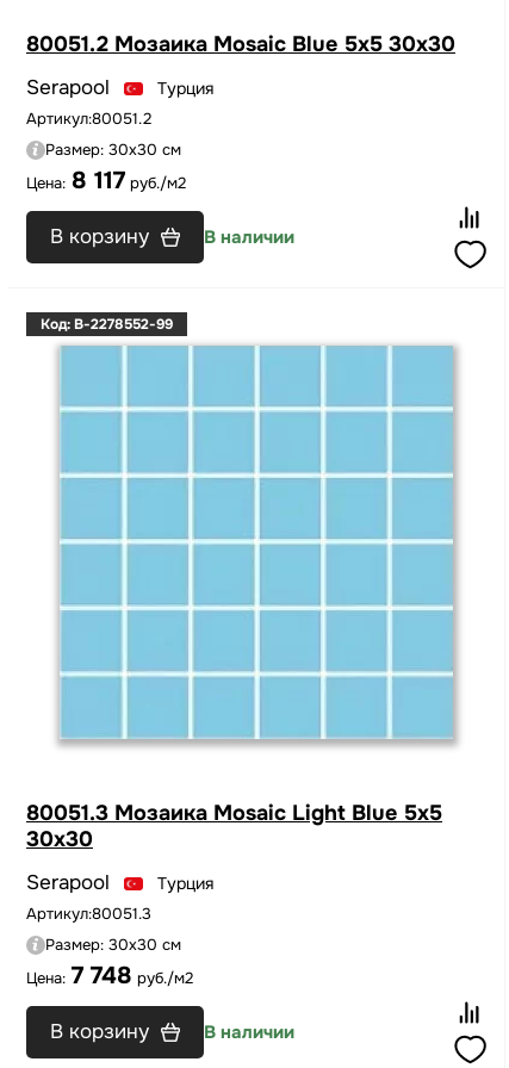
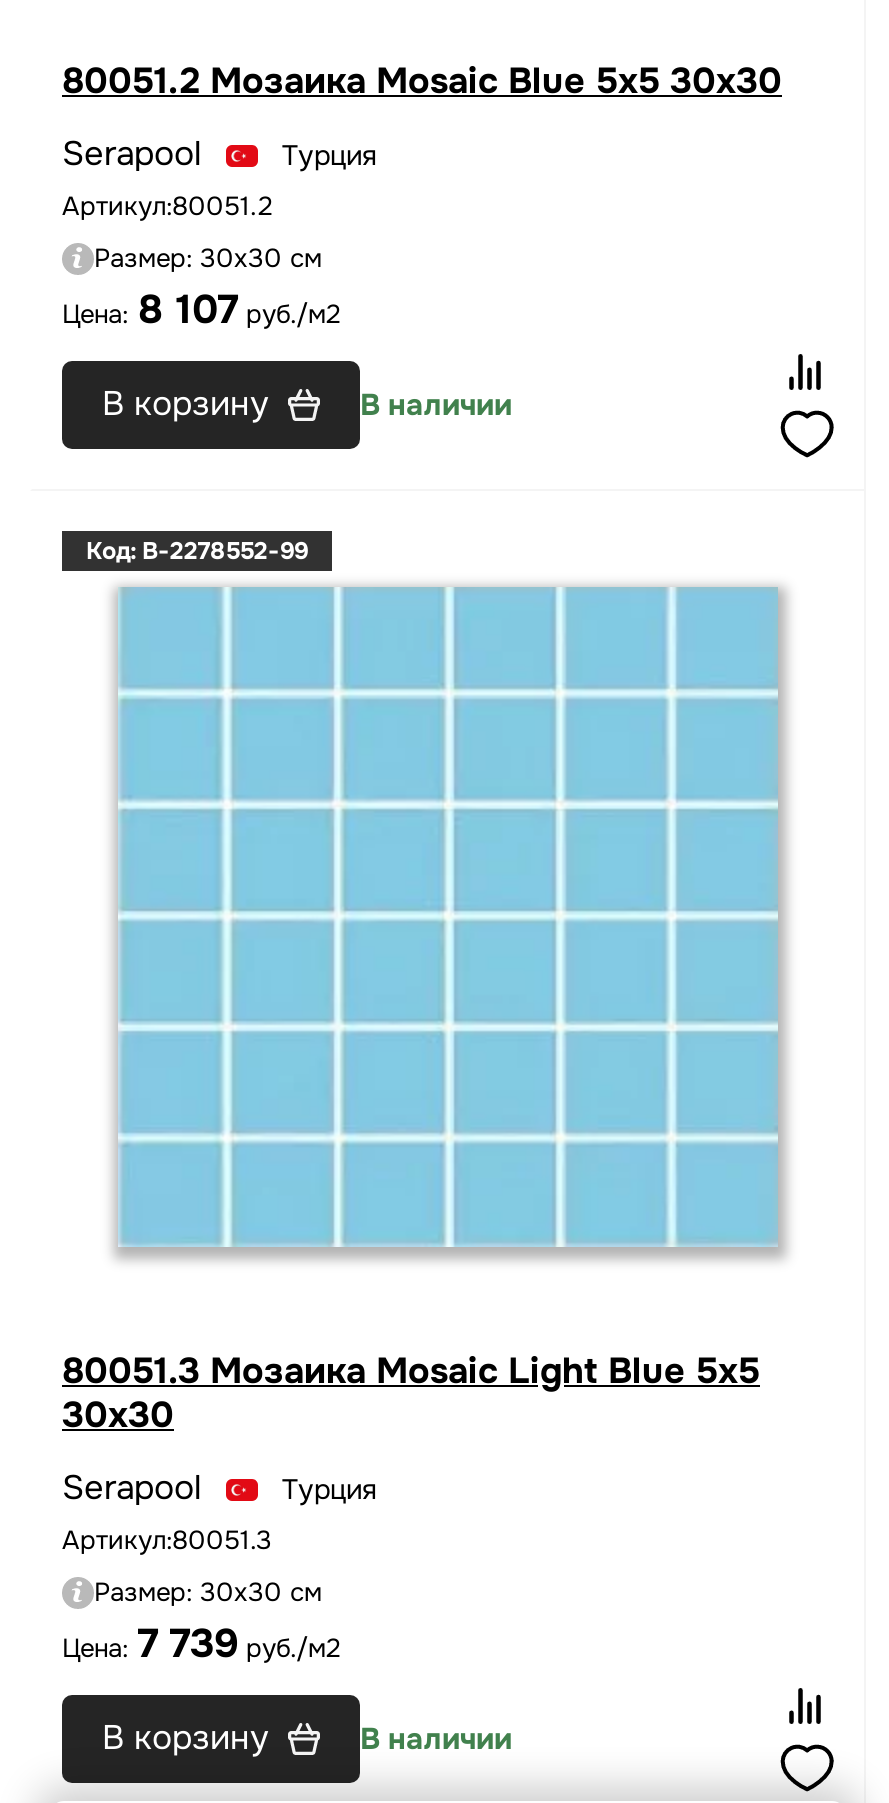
- Цена: 8 117 руб./м2
+ Цена: 8 107 руб./м2

- Цена: 7 748 руб./м2
+ Цена: 7 739 руб./м2
